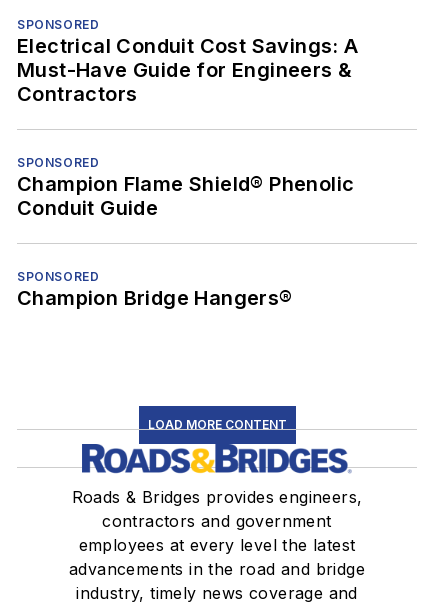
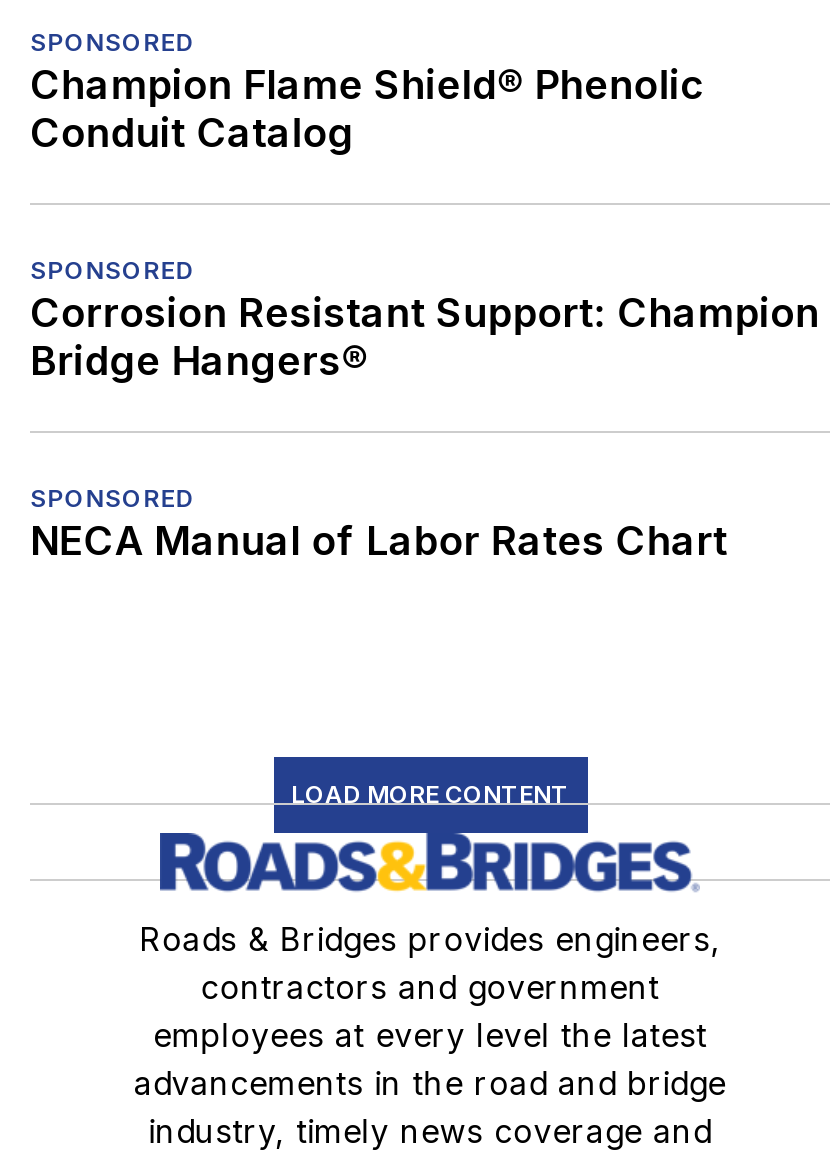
- Electrical Conduit Cost Savings: A
- Must-Have Guide for Engineers &
- Contractors
+ Conduit Catalog

moved up: Champion Flame Shield® Phenolic

- Conduit Guide
+ Corrosion Resistant Support: Champion
+ Bridge Hangers®

- Champion Bridge Hangers®
+ NECA Manual of Labor Rates Chart
